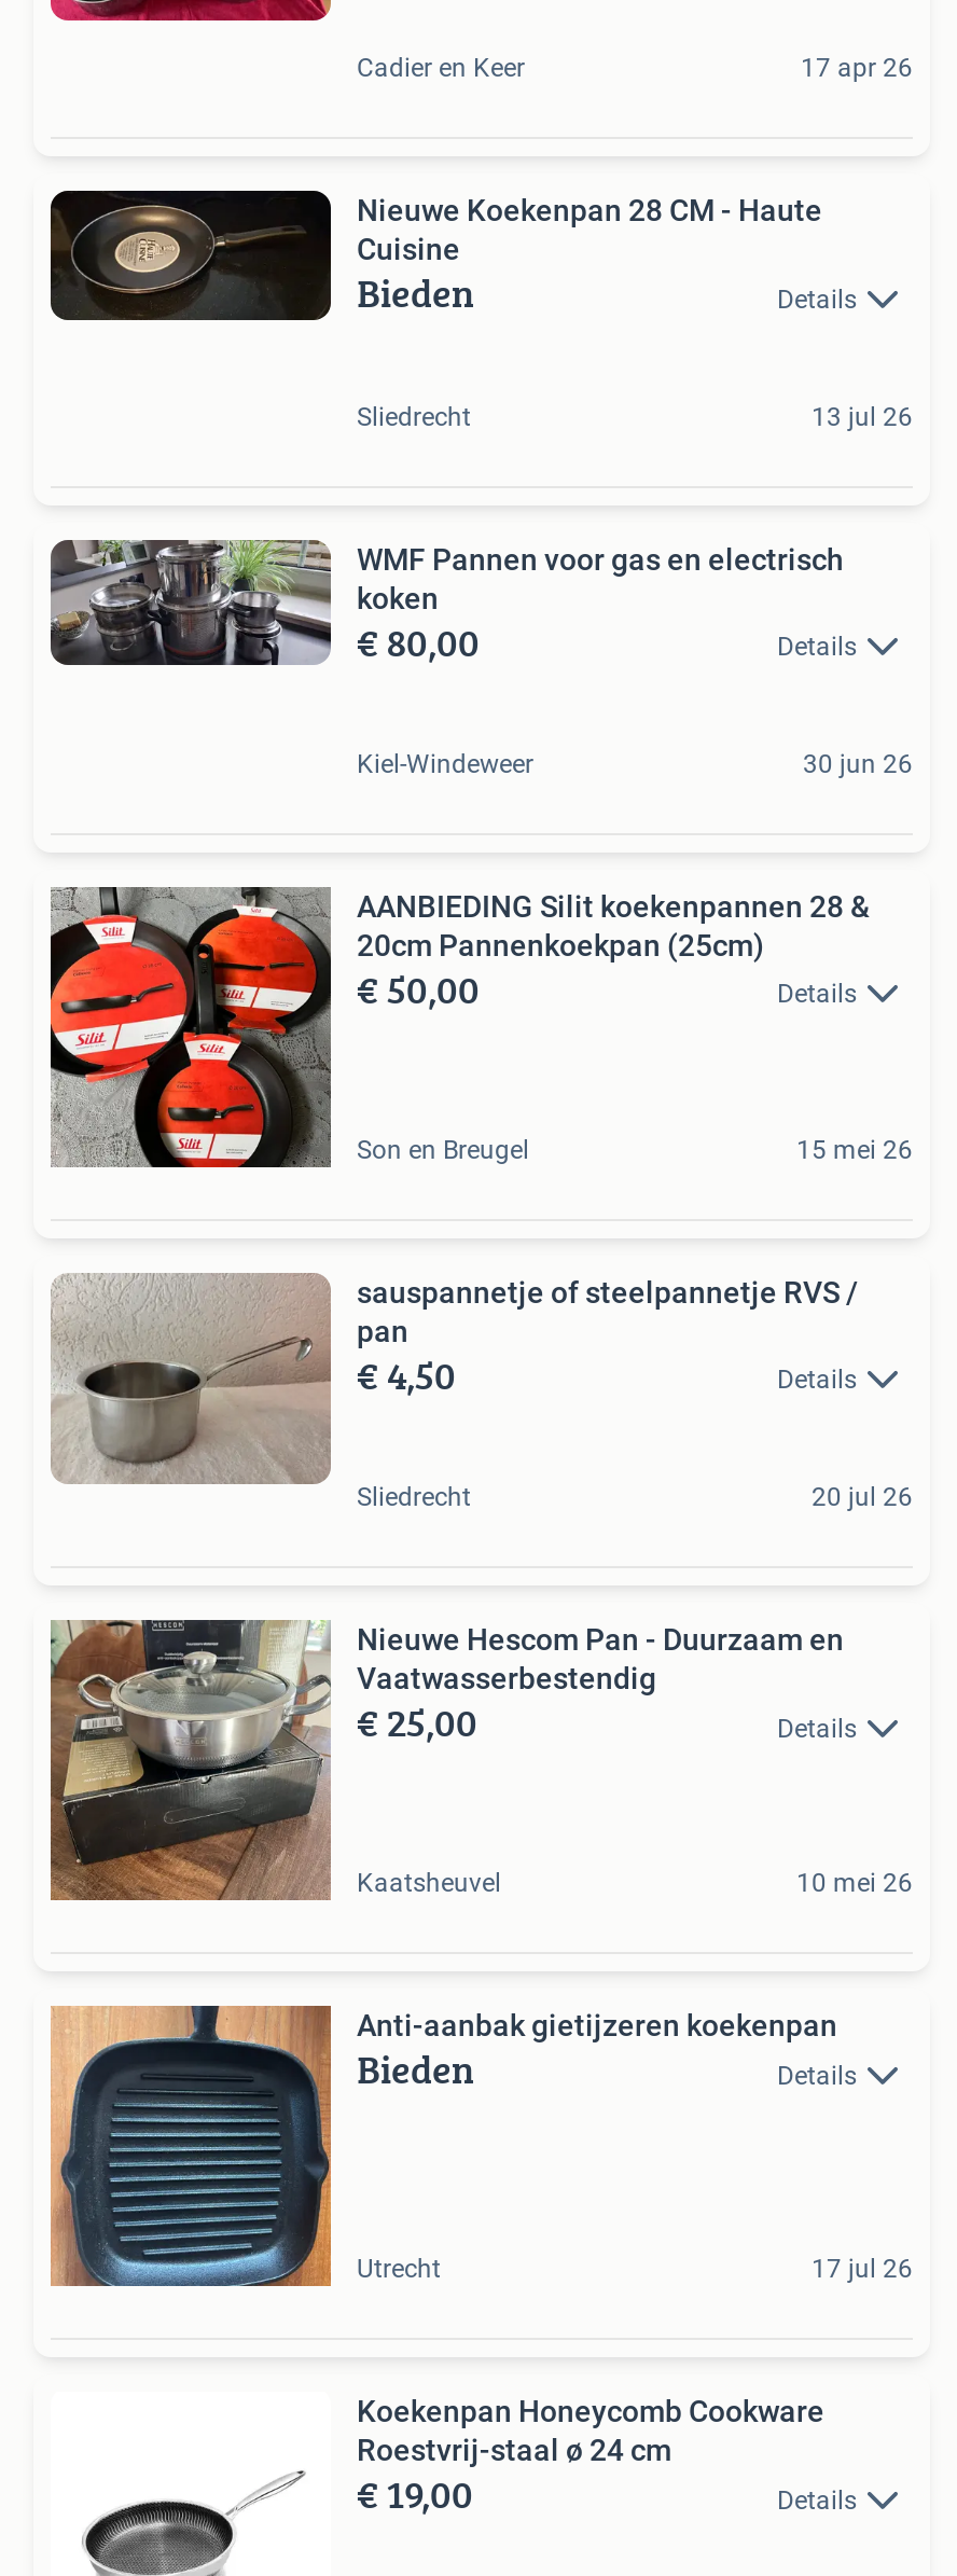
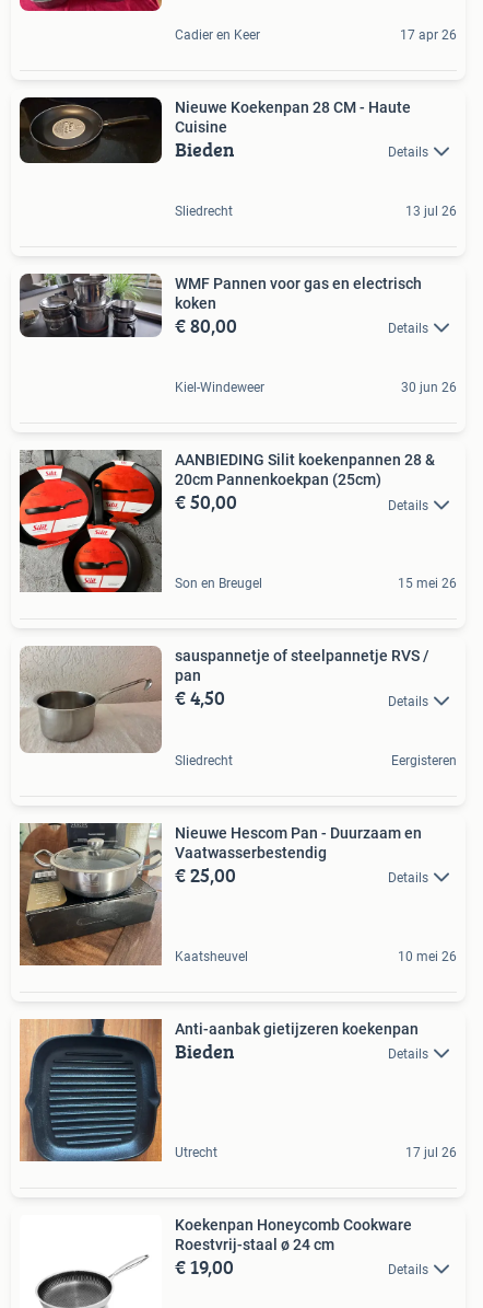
- 20 jul 26
+ Eergisteren
